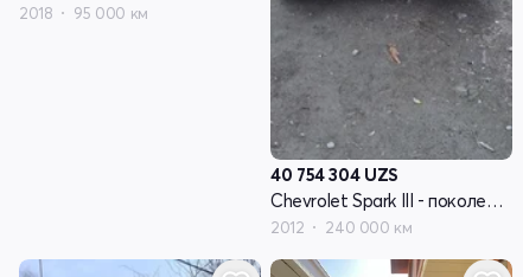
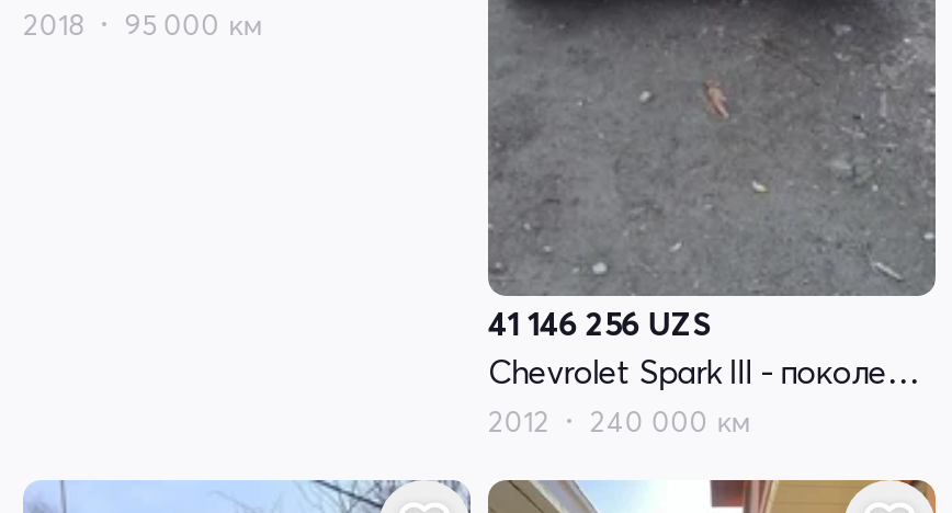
- 40 754 304 UZS
+ 41 146 256 UZS
